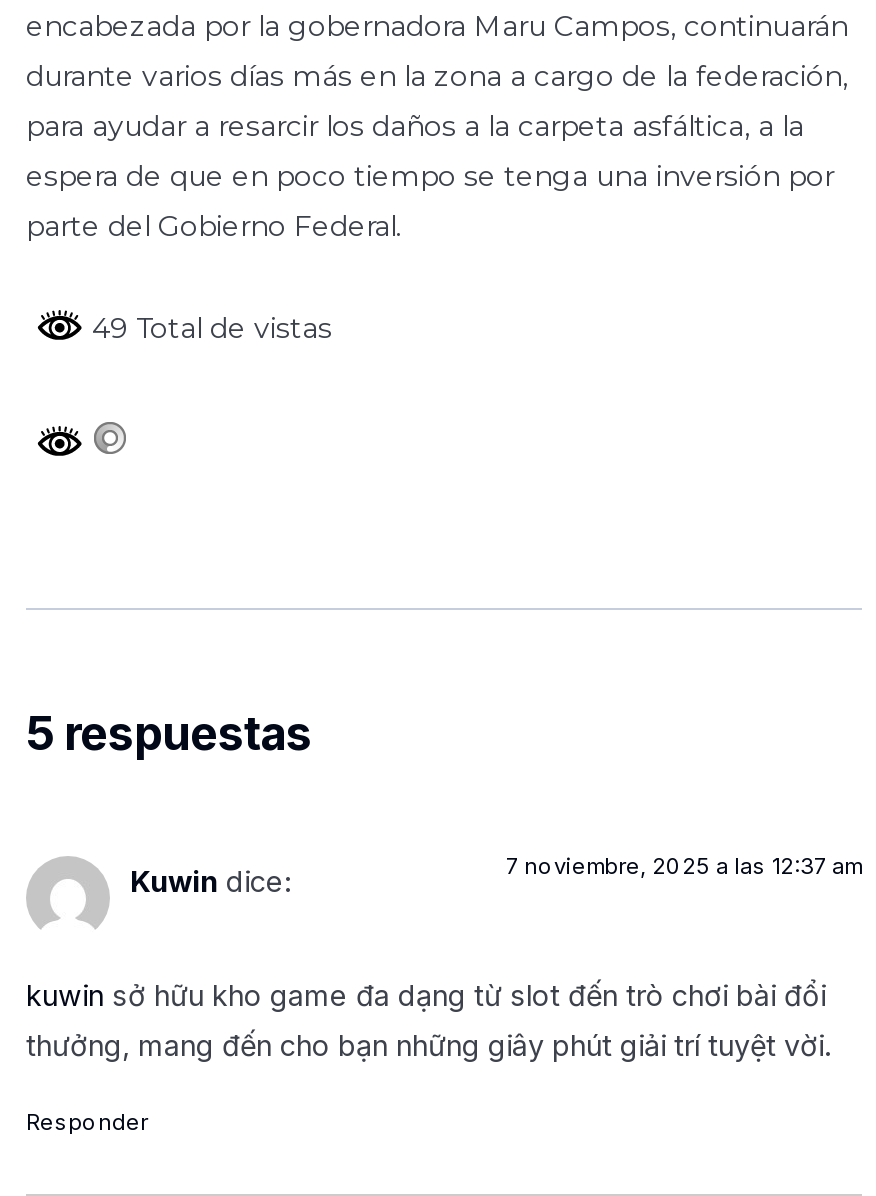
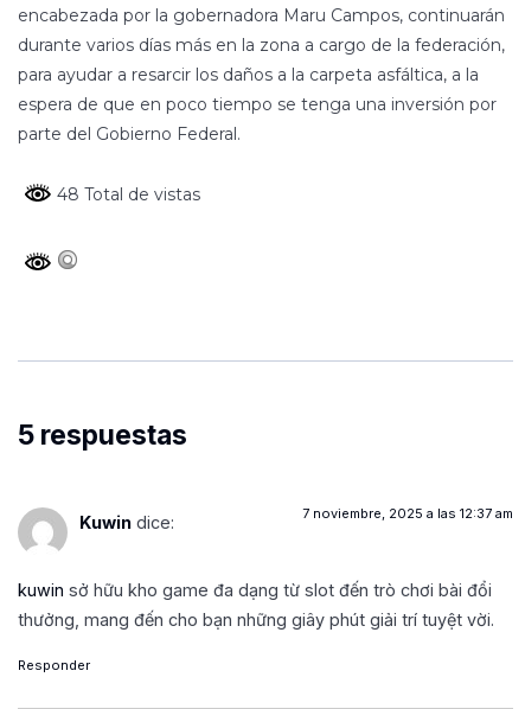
- 49 Total de vistas
+ 48 Total de vistas
